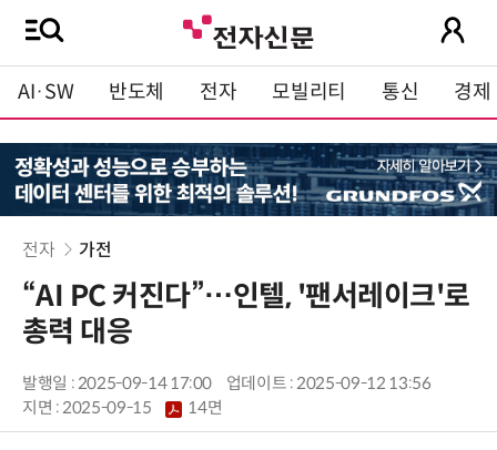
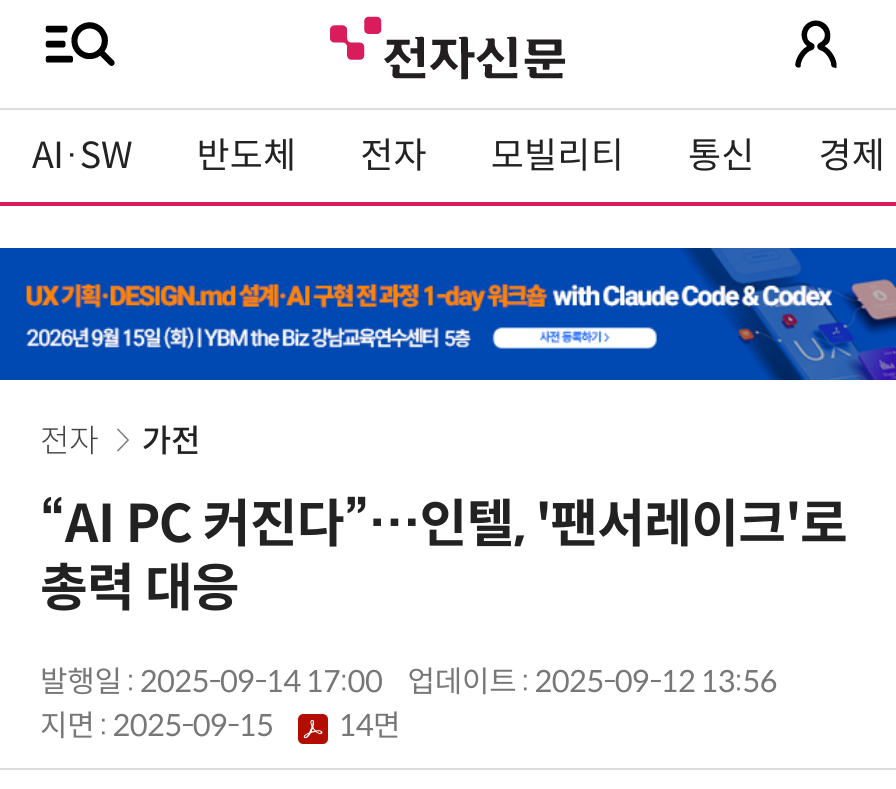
- [image]
+ [image]
